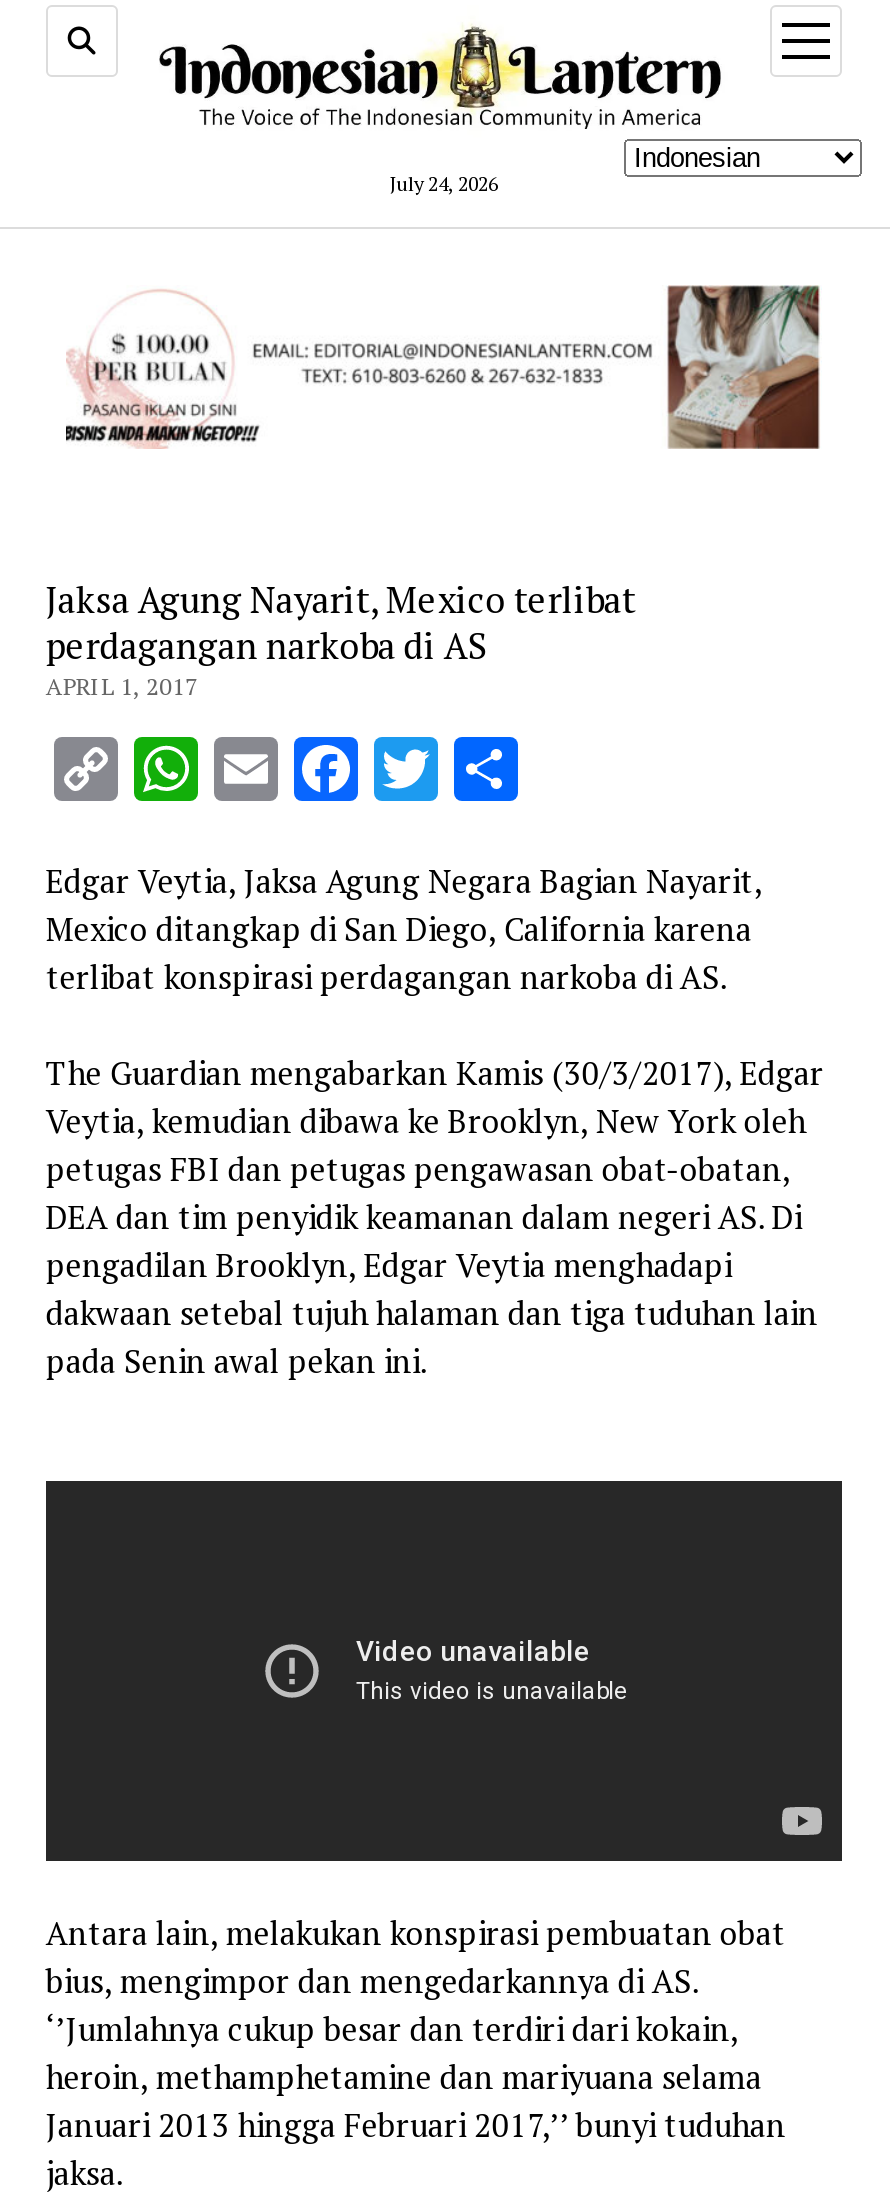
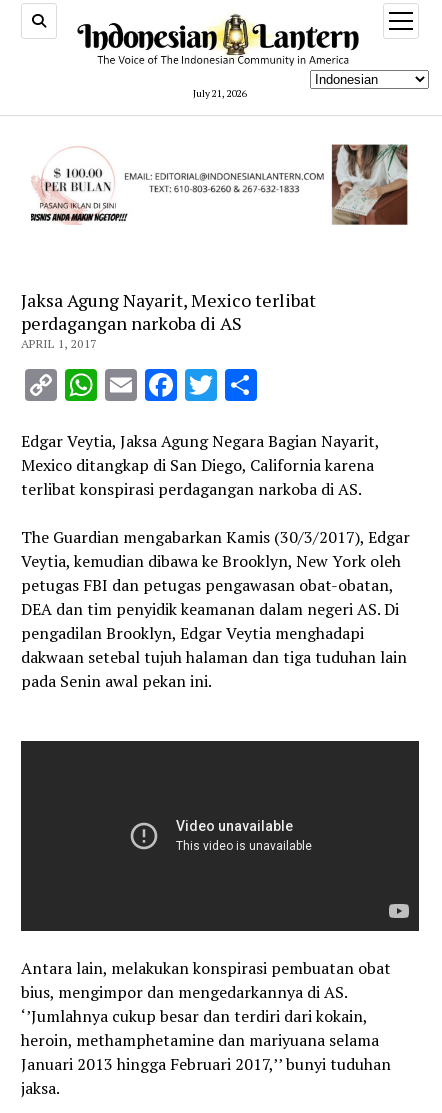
- July 24, 2026
+ July 21, 2026
